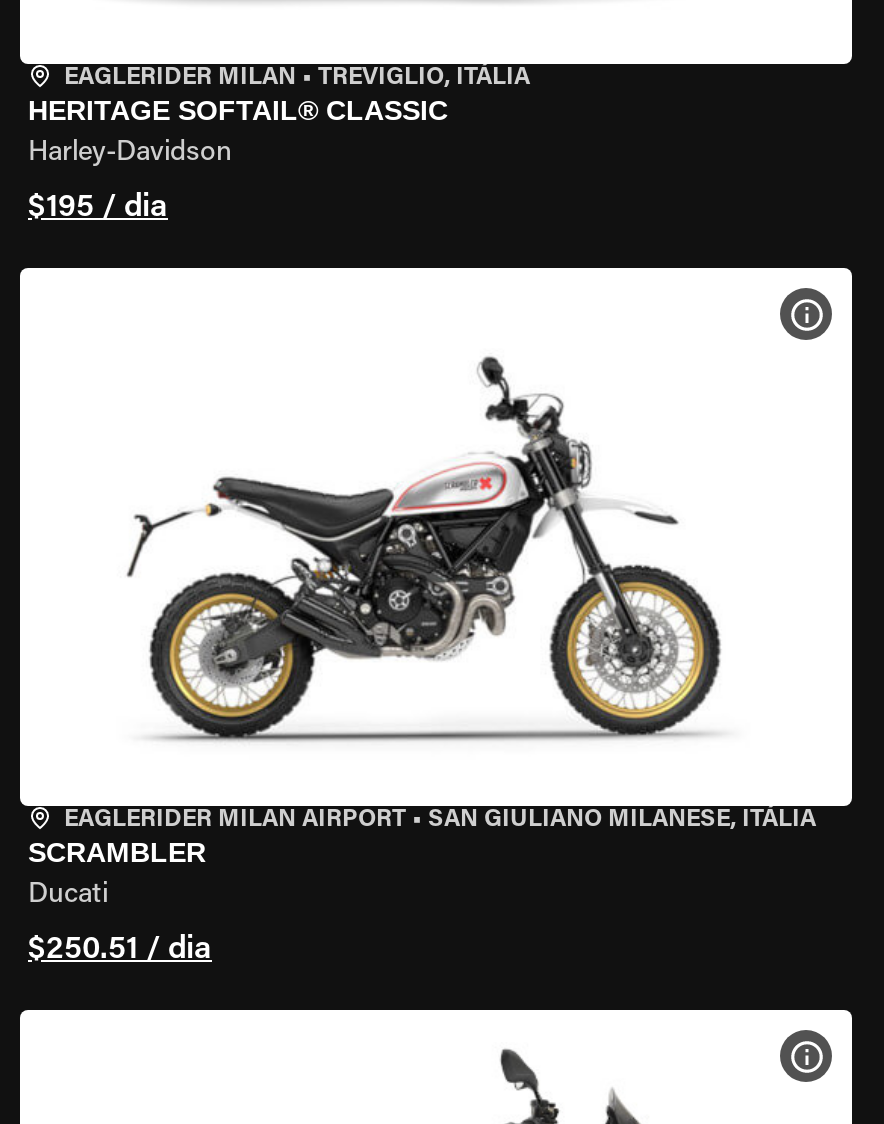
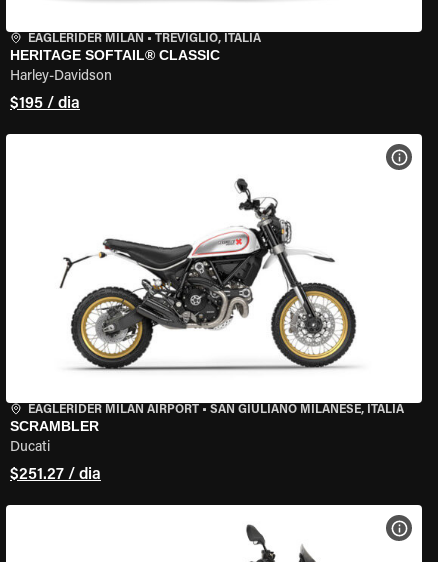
- $250.51 / dia
+ $251.27 / dia
